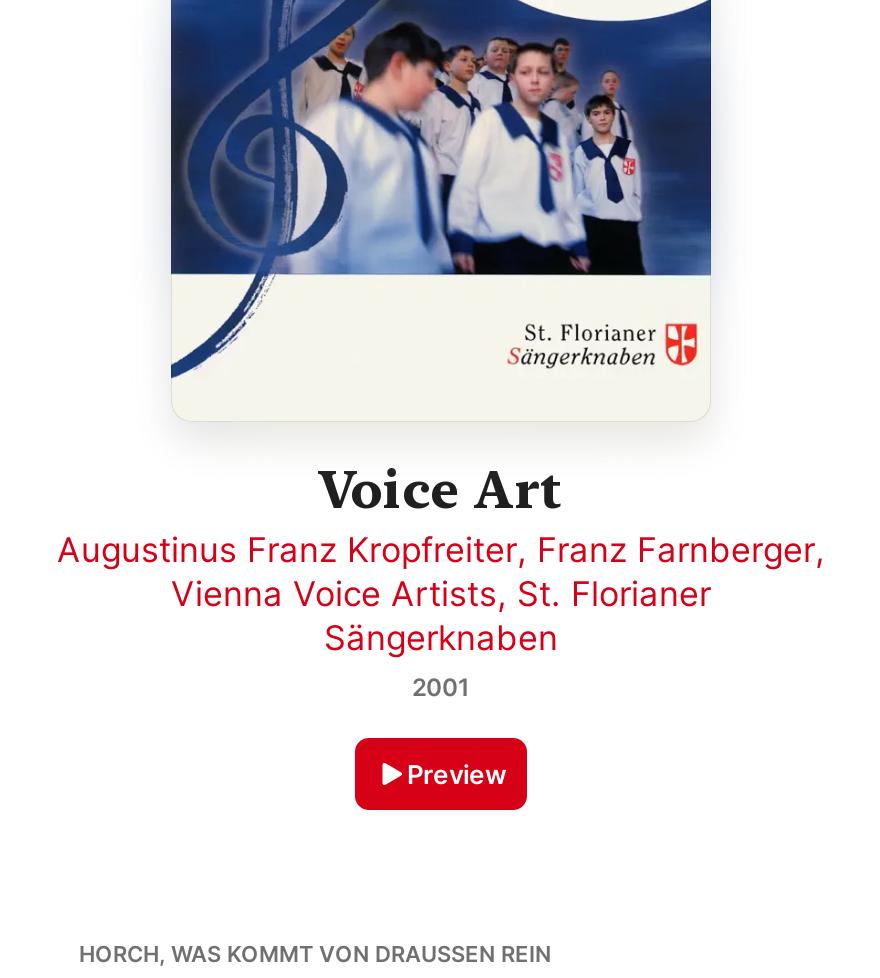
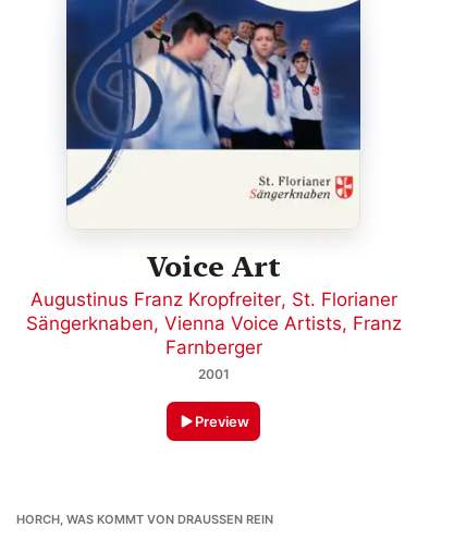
- Augustinus Franz Kropfreiter, Franz Farnberger,
- Vienna Voice Artists, St. Florianer
- Sängerknaben
+ Augustinus Franz Kropfreiter, St. Florianer
+ Sängerknaben, Vienna Voice Artists, Franz
+ Farnberger
